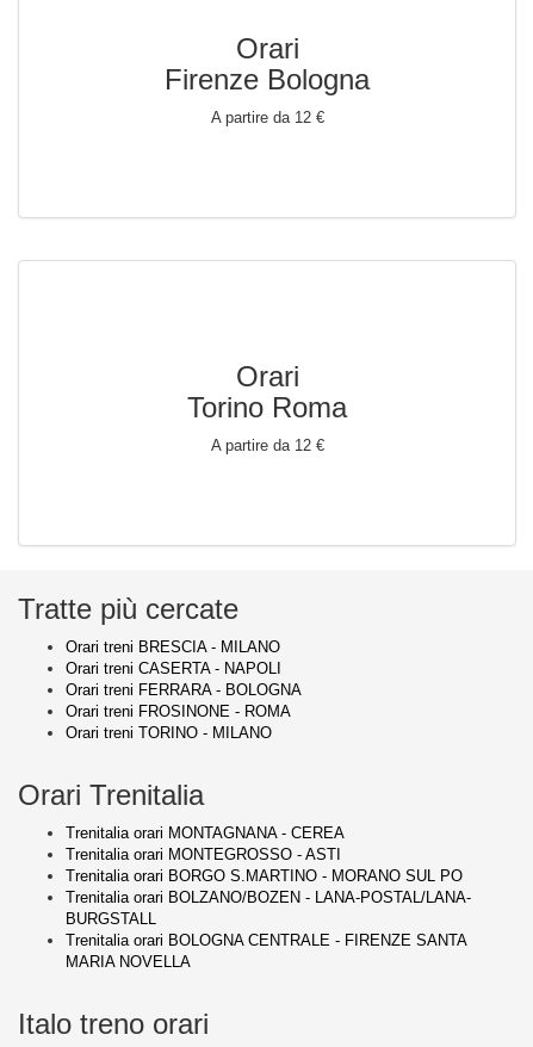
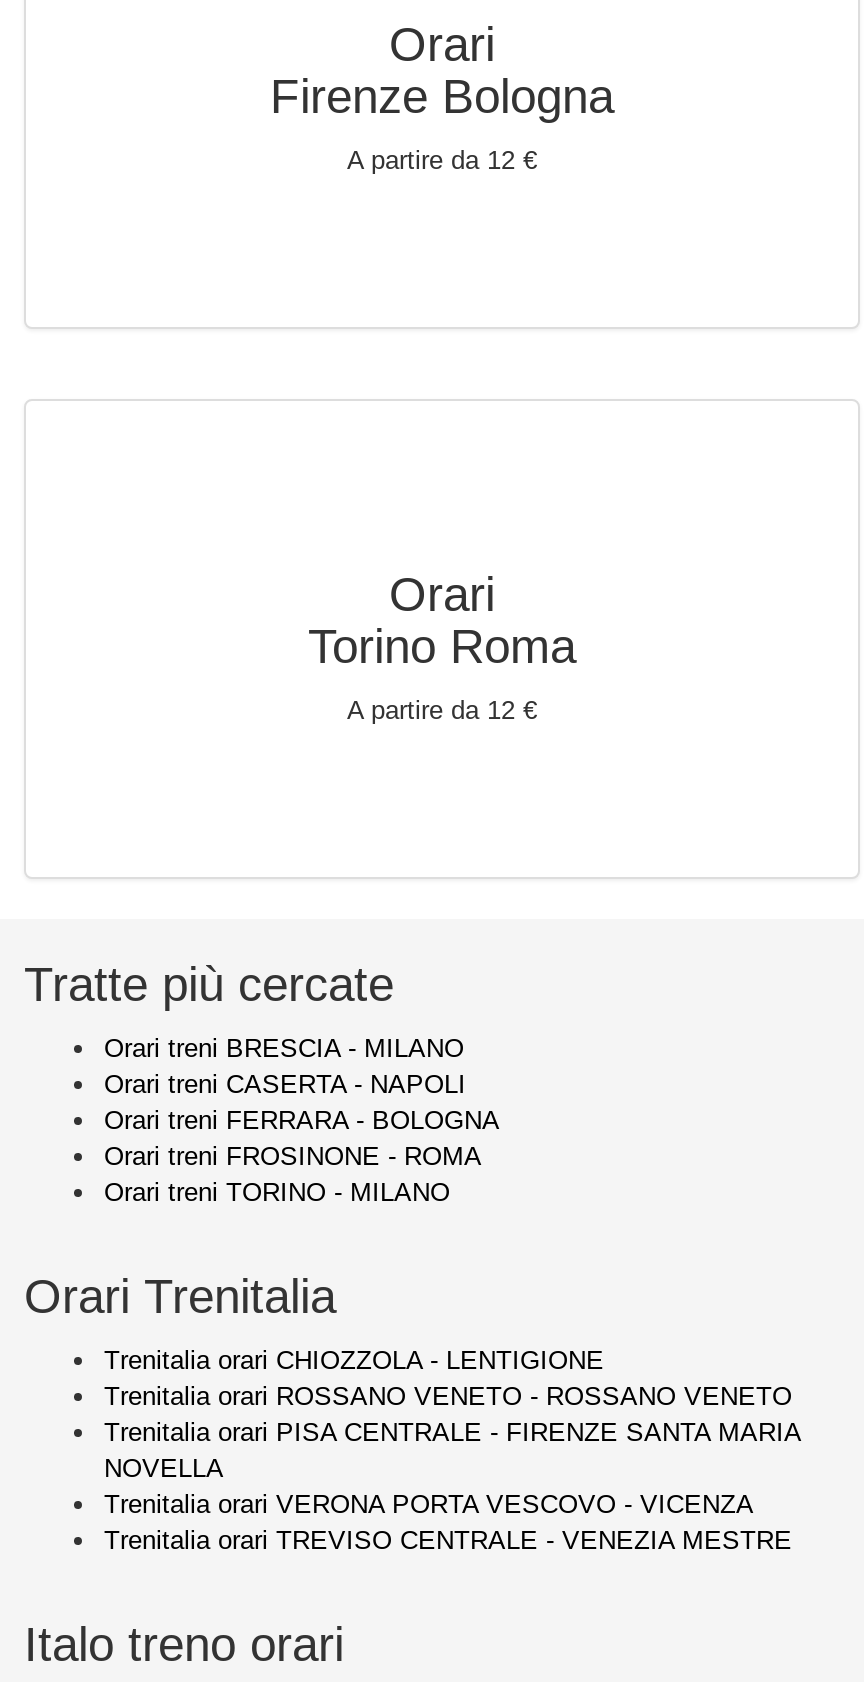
- Trenitalia orari MONTAGNANA - CEREA
- Trenitalia orari MONTEGROSSO - ASTI
- Trenitalia orari BORGO S.MARTINO - MORANO SUL PO
- Trenitalia orari BOLZANO/BOZEN - LANA-POSTAL/LANA-
- BURGSTALL
- Trenitalia orari BOLOGNA CENTRALE - FIRENZE SANTA
- MARIA NOVELLA
+ Trenitalia orari CHIOZZOLA - LENTIGIONE
+ Trenitalia orari ROSSANO VENETO - ROSSANO VENETO
+ Trenitalia orari PISA CENTRALE - FIRENZE SANTA MARIA
+ NOVELLA
+ Trenitalia orari VERONA PORTA VESCOVO - VICENZA
+ Trenitalia orari TREVISO CENTRALE - VENEZIA MESTRE
